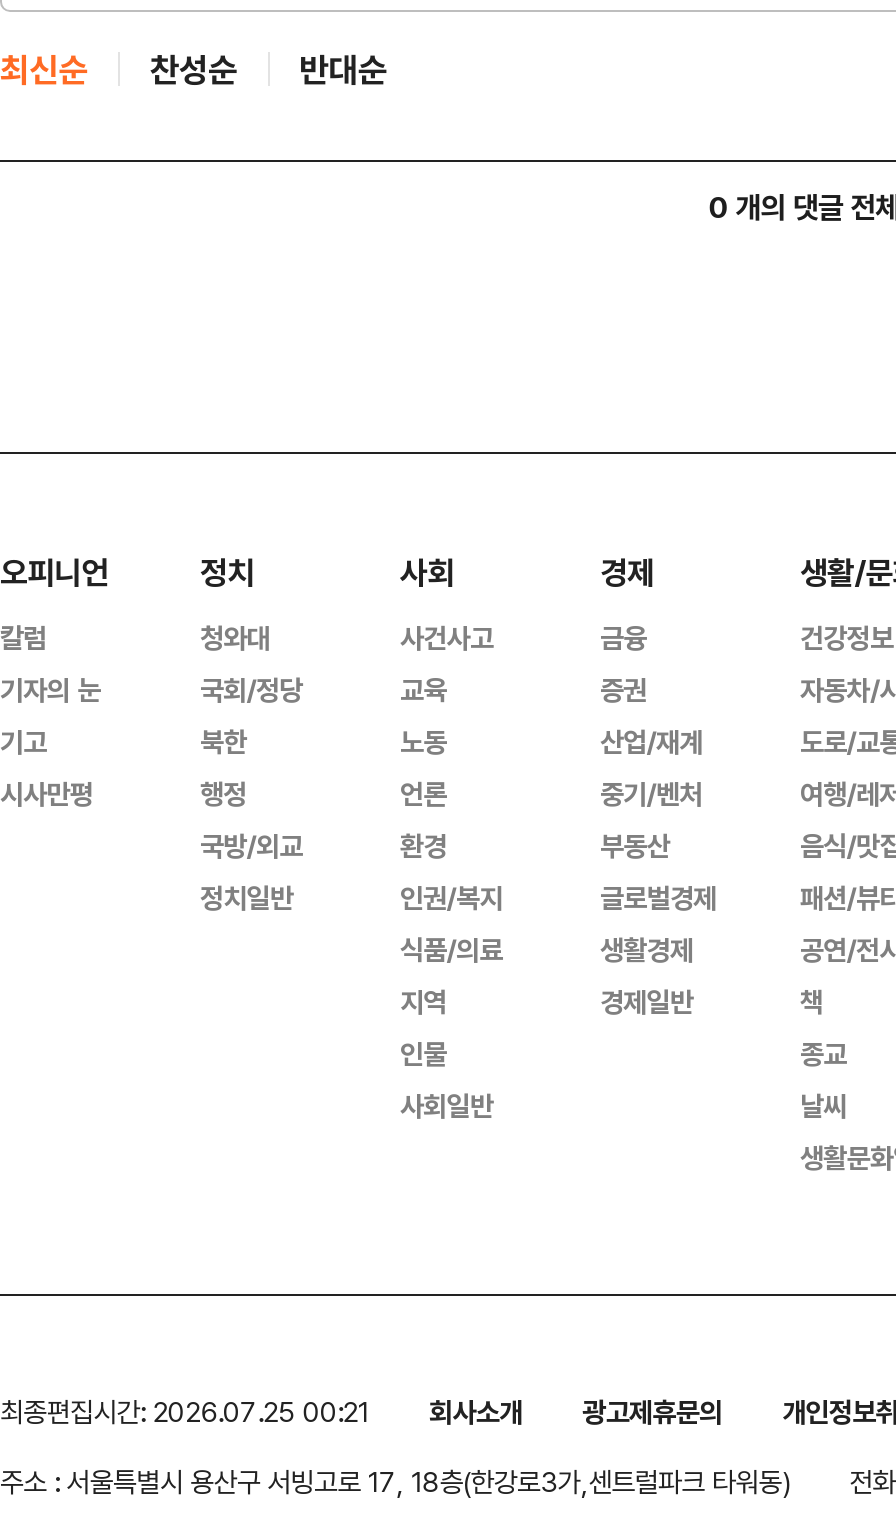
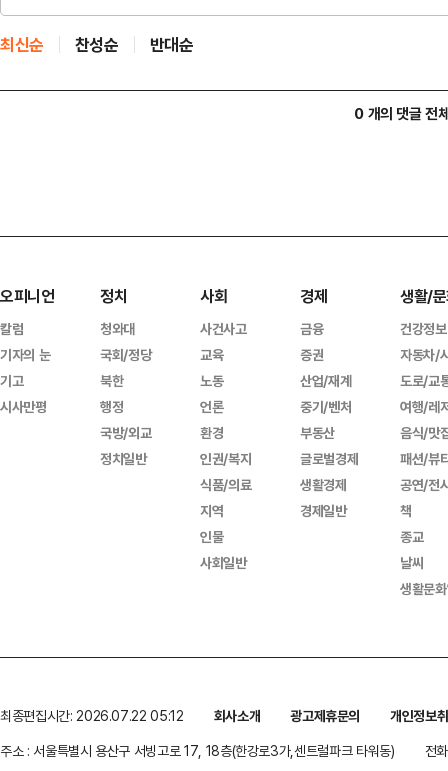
- 최종편집시간: 2026.07.25 00:21
+ 최종편집시간: 2026.07.22 05:12
